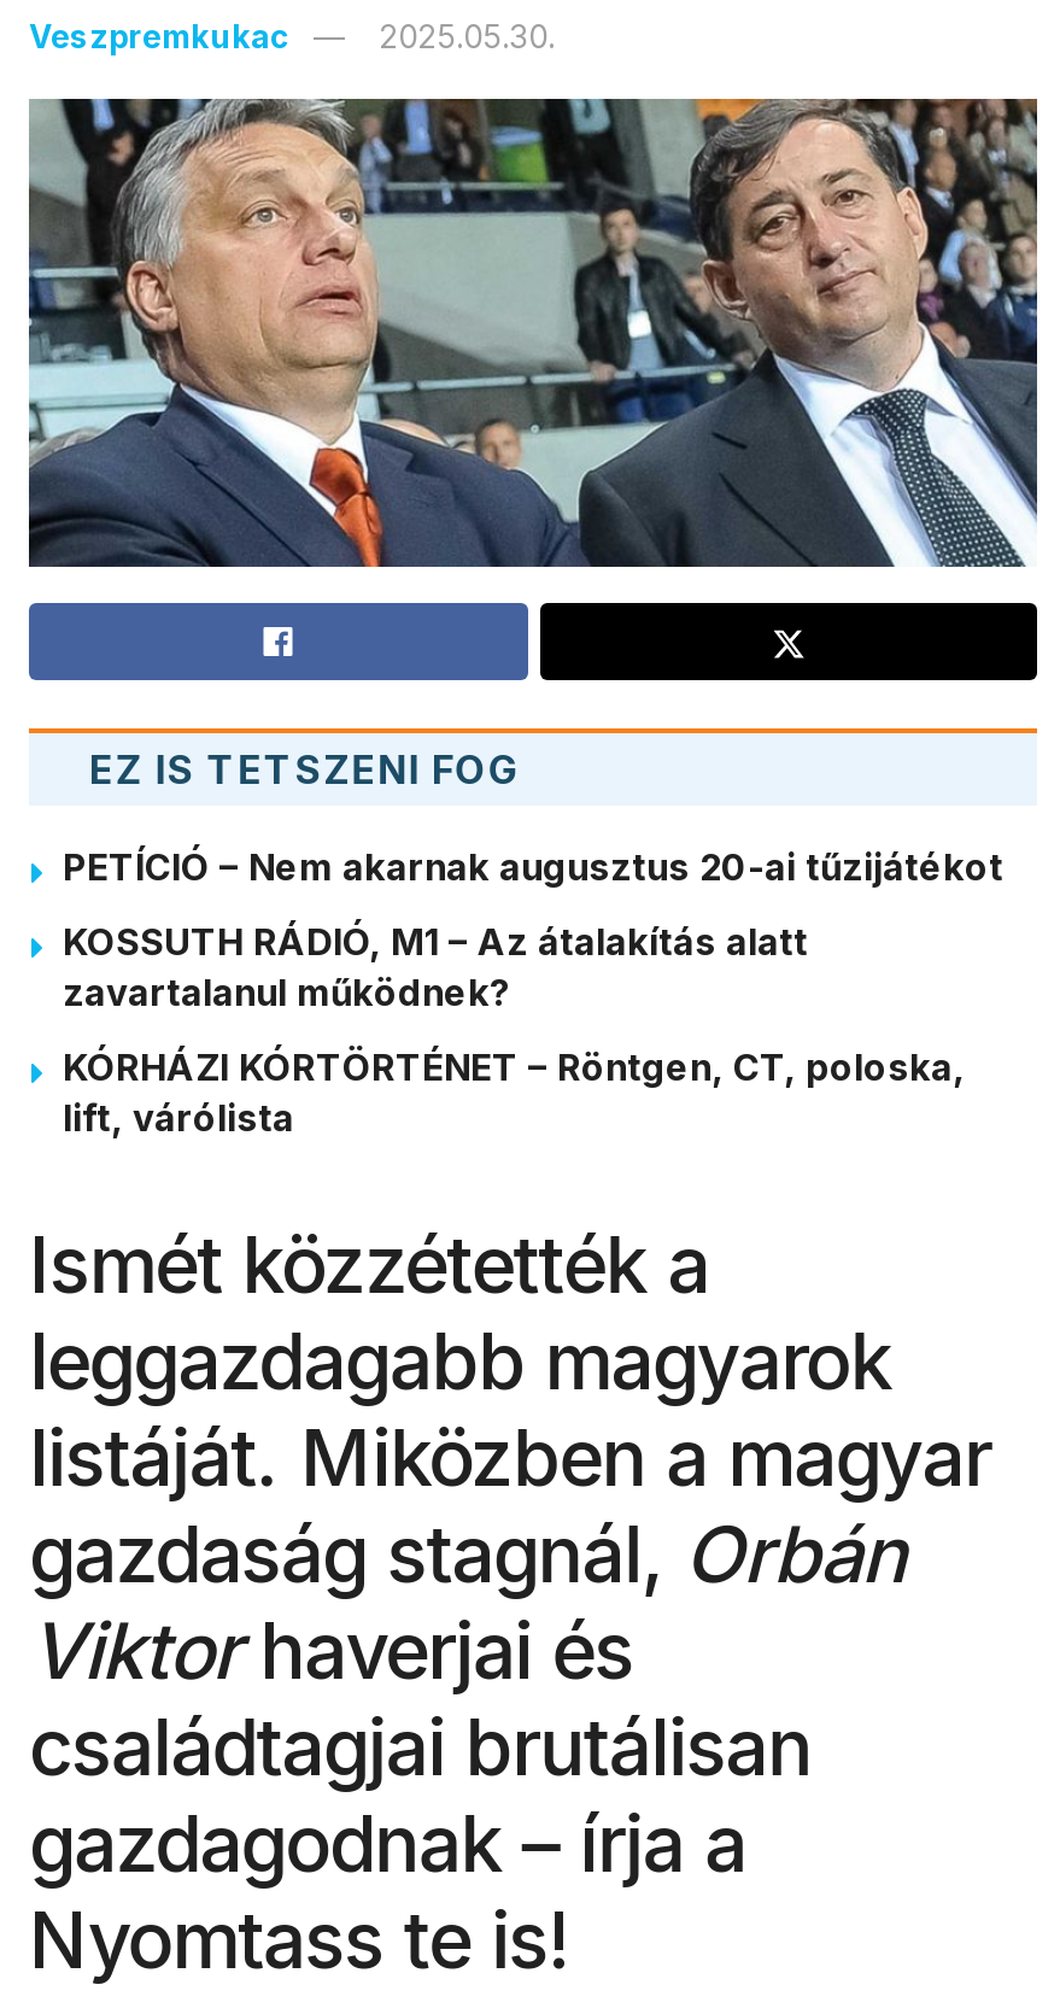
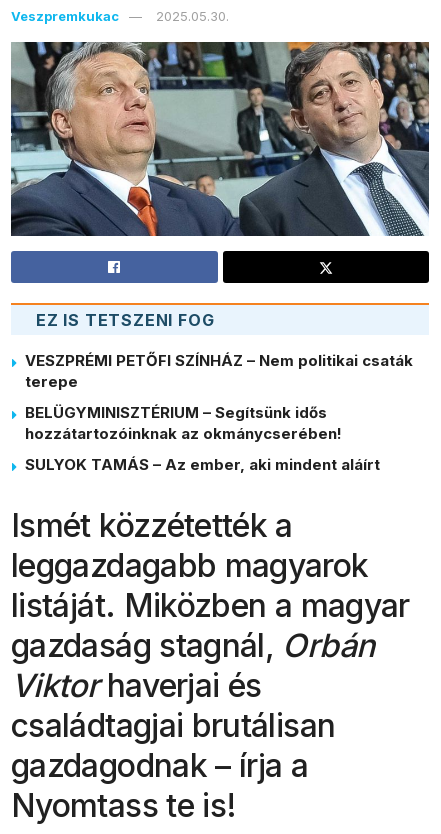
- PETÍCIÓ – Nem akarnak augusztus 20-ai tűzijátékot
+ VESZPRÉMI PETŐFI SZÍNHÁZ – Nem politikai csaták
+ terepe

- KOSSUTH RÁDIÓ, M1 – Az átalakítás alatt
- zavartalanul működnek?
+ BELÜGYMINISZTÉRIUM – Segítsünk idős
+ hozzátartozóinknak az okmánycserében!

- KÓRHÁZI KÓRTÖRTÉNET – Röntgen, CT, poloska,
- lift, várólista
+ SULYOK TAMÁS – Az ember, aki mindent aláírt
